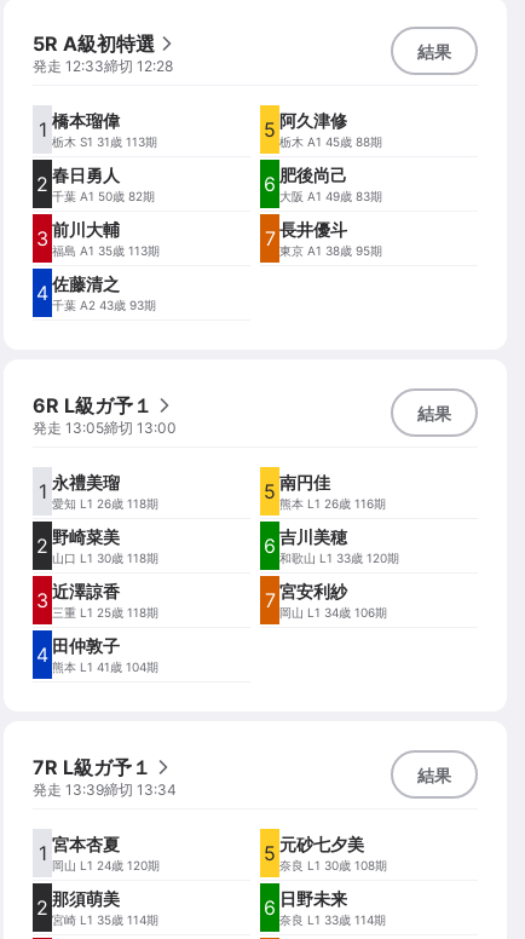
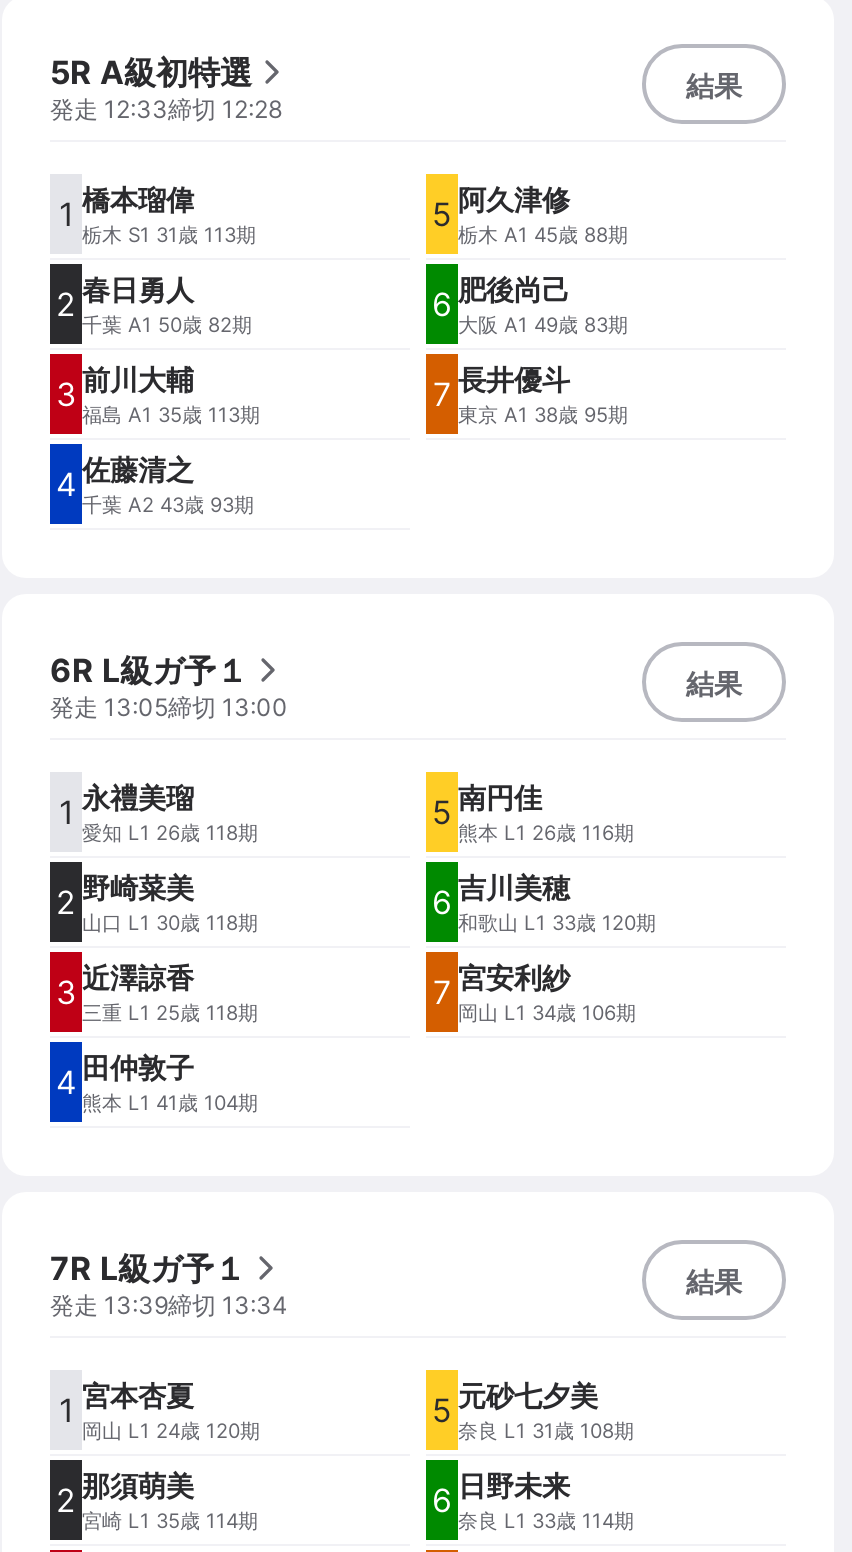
- 奈良L1 30歳 108期
+ 奈良L1 31歳 108期
